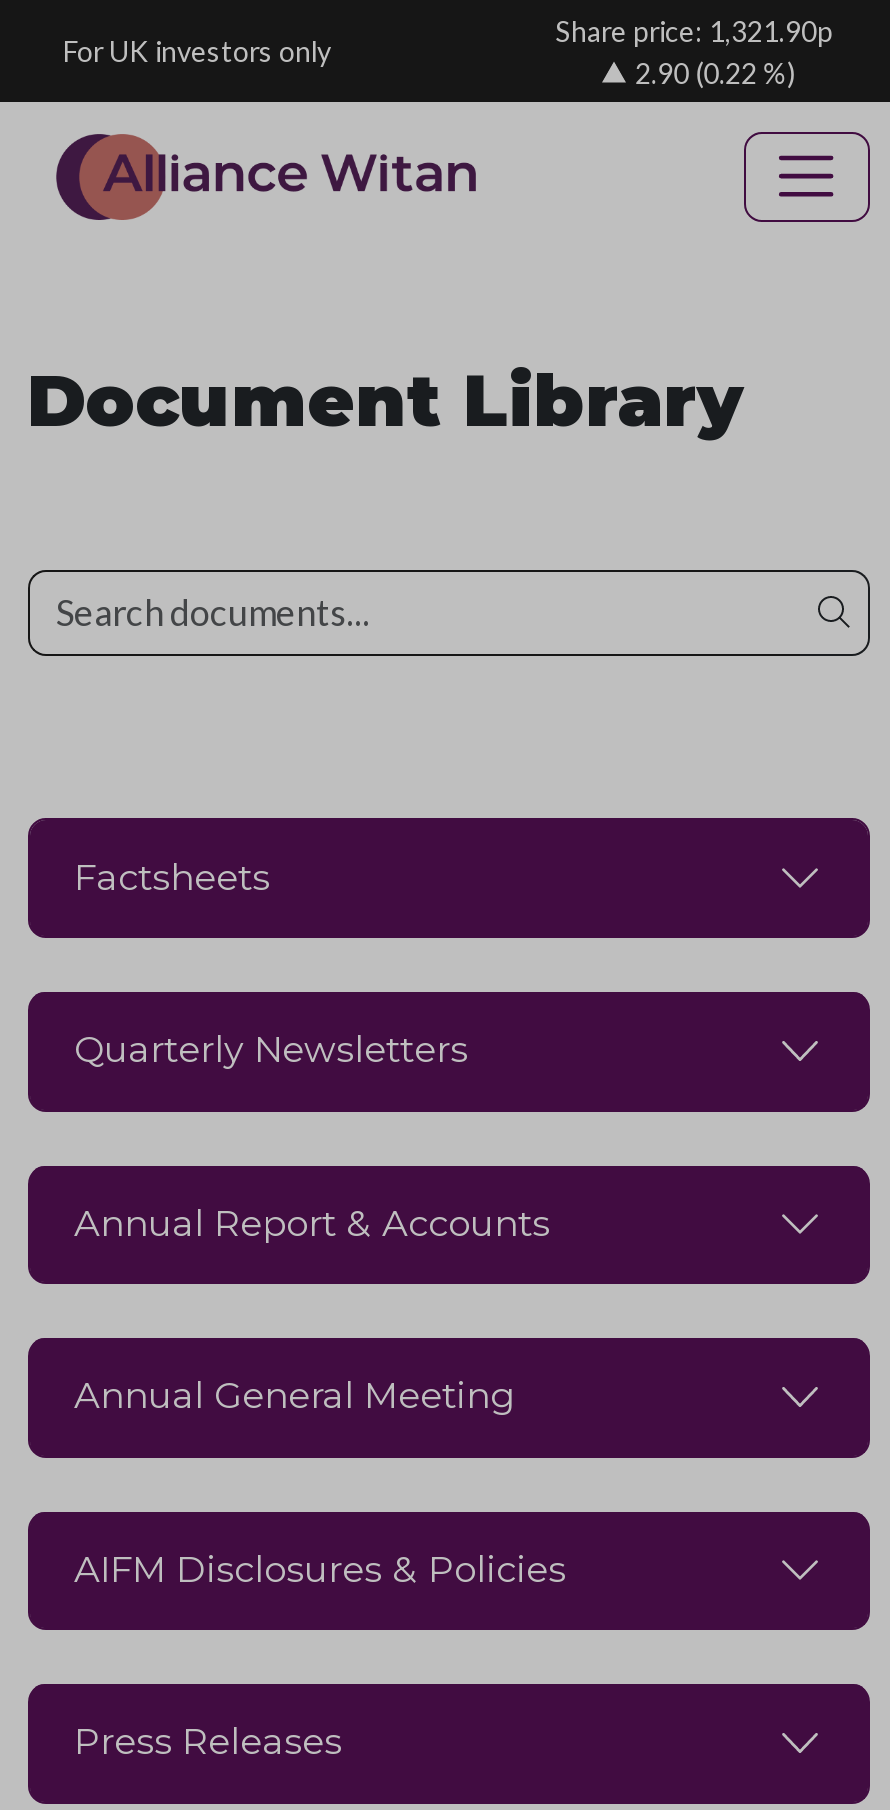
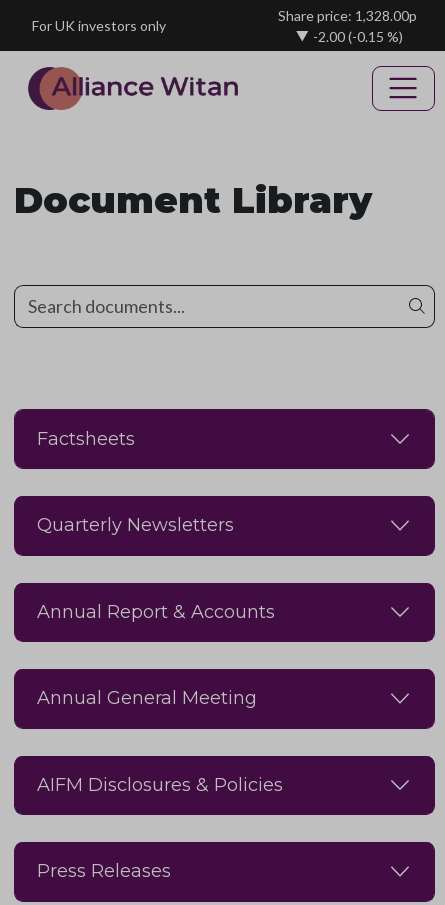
- Share price: 1,321.90p
+ Share price: 1,328.00p

- 2.90 (0.22 %)
+ -2.00 (-0.15 %)
